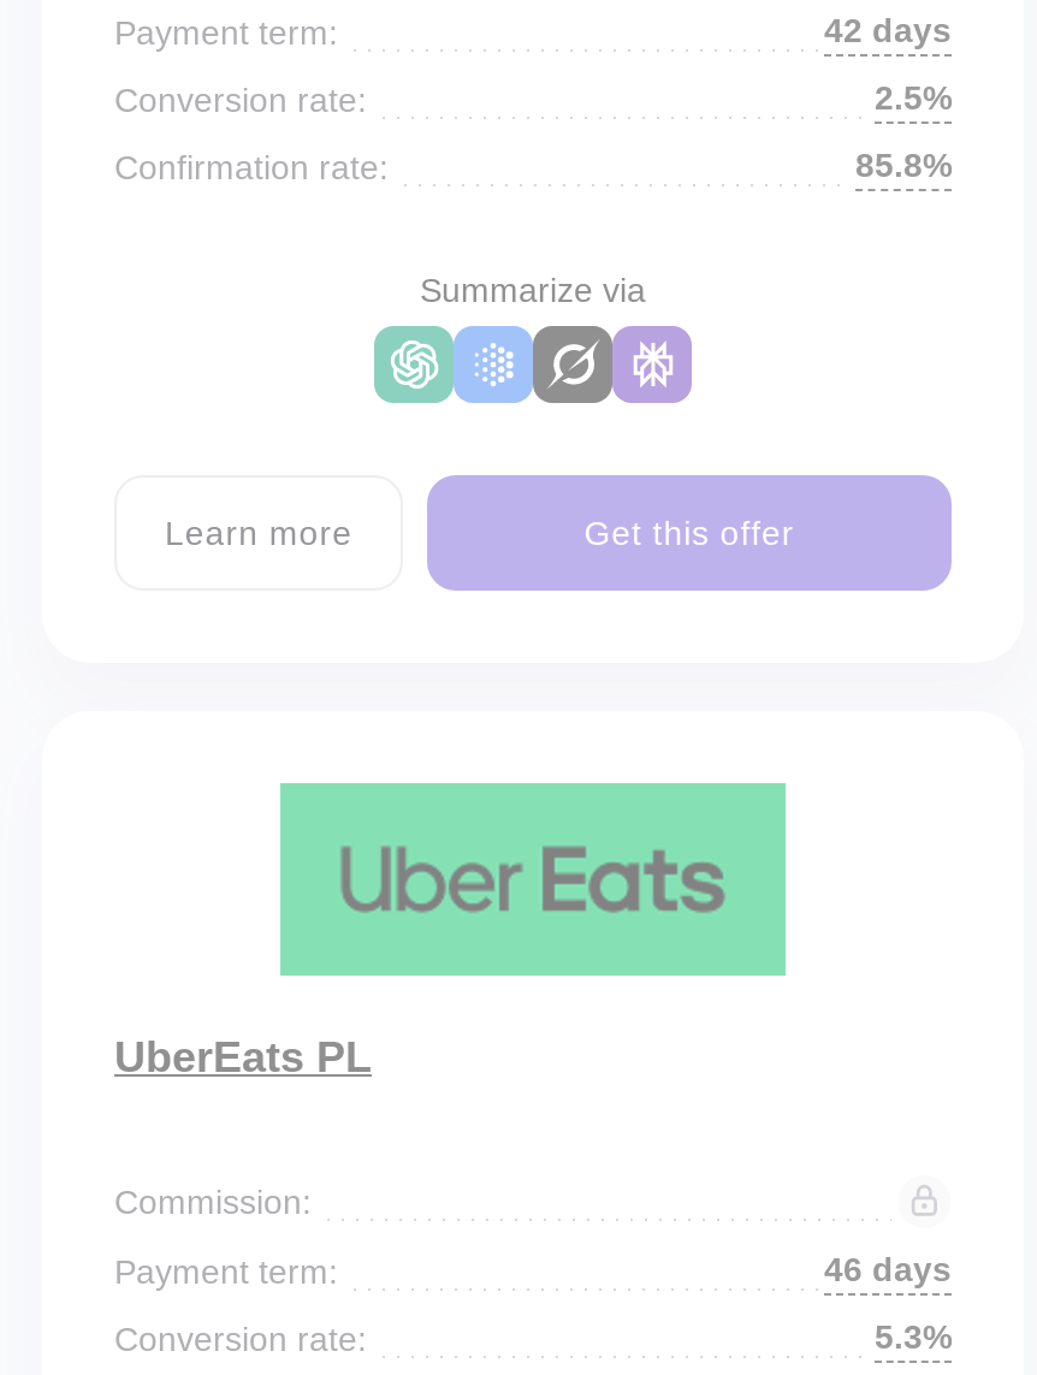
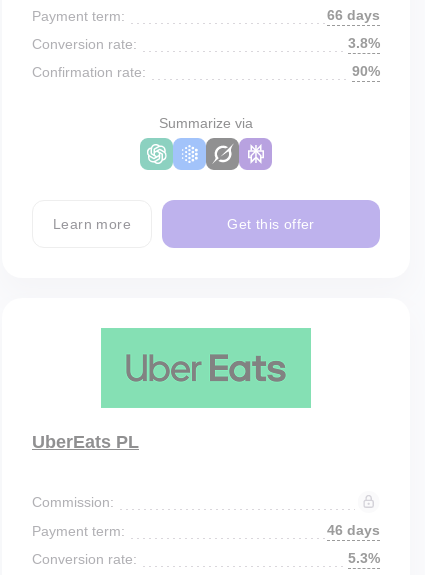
- 42 days
+ 66 days

- 2.5%
+ 3.8%

- 85.8%
+ 90%
